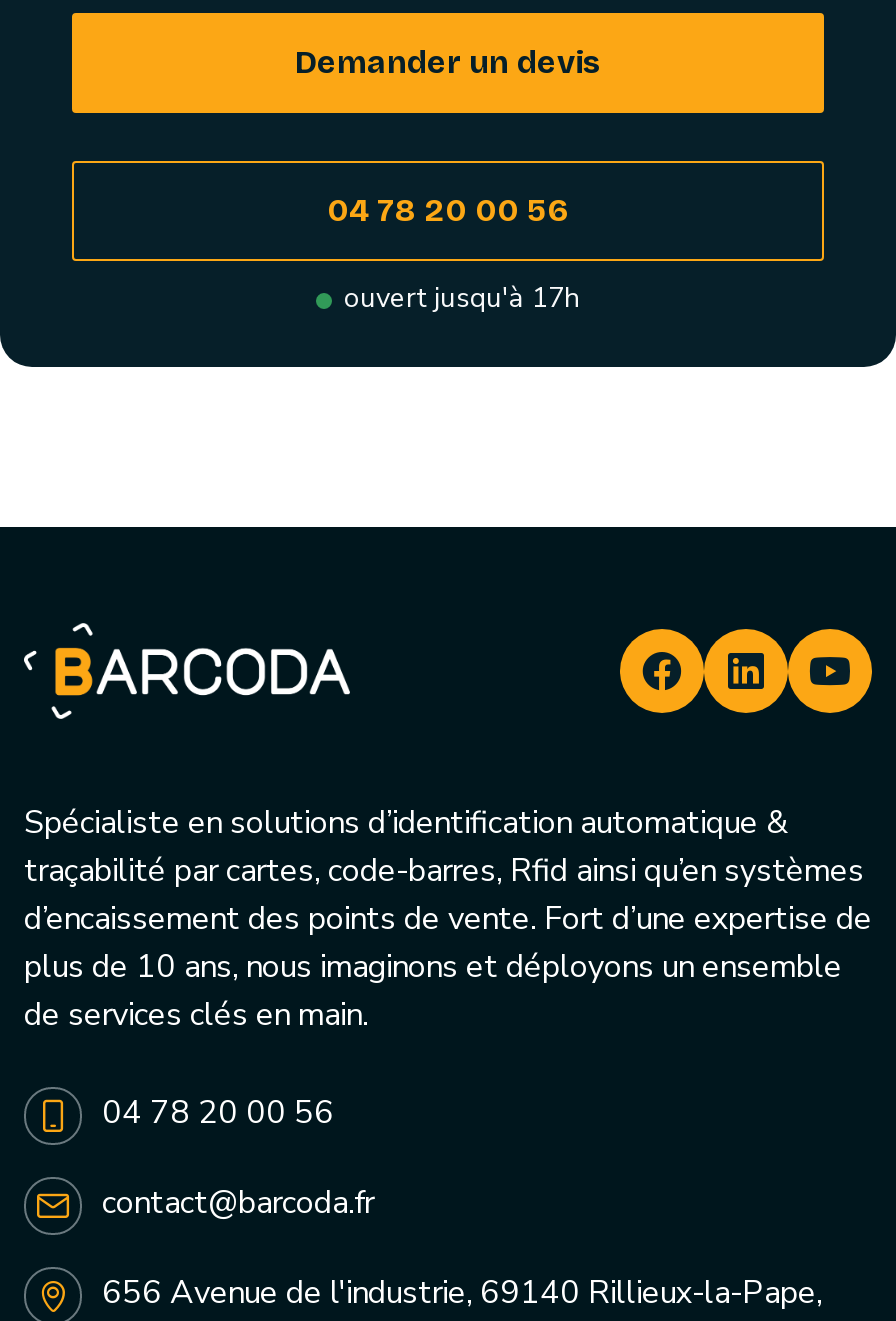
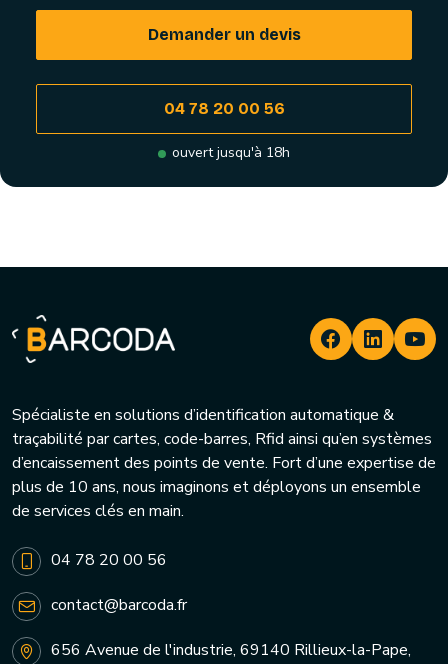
- ouvert jusqu'à 17h
+ ouvert jusqu'à 18h
